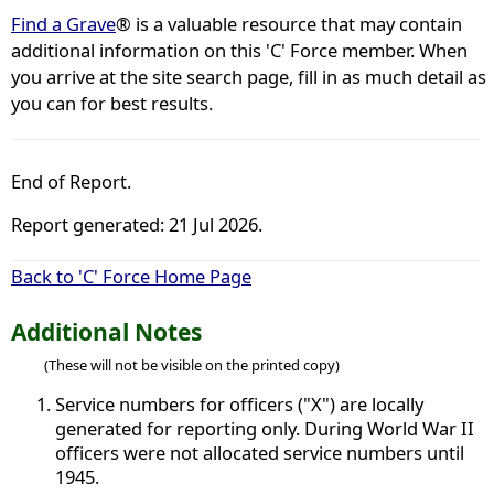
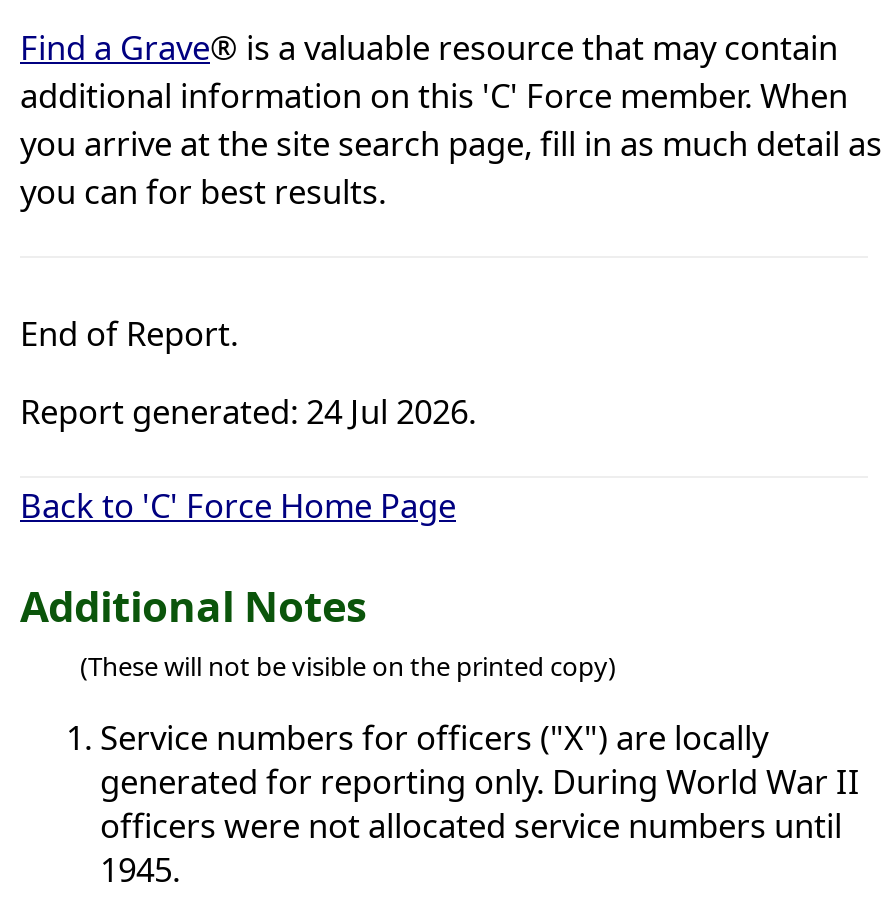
- Report generated: 21 Jul 2026.
+ Report generated: 24 Jul 2026.
